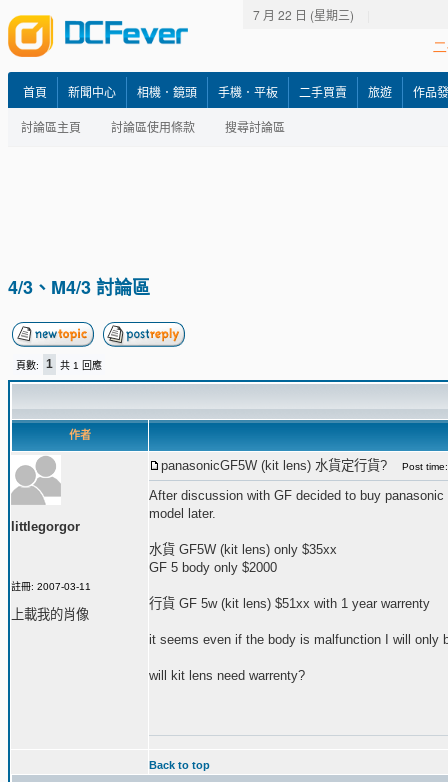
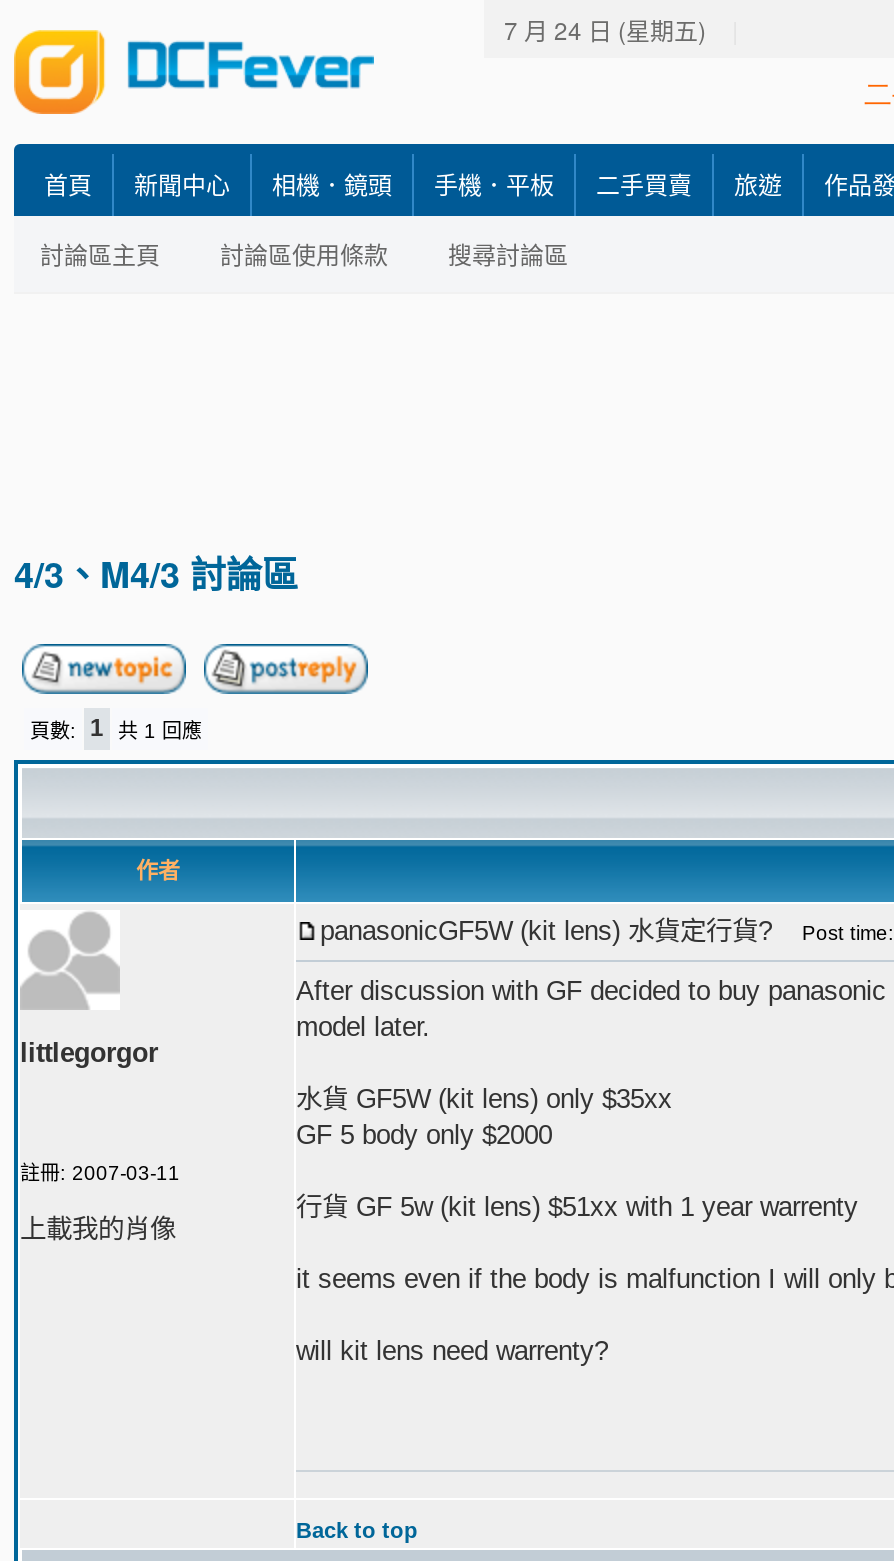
- 7 月 22 日 (星期三)
+ 7 月 24 日 (星期五)
